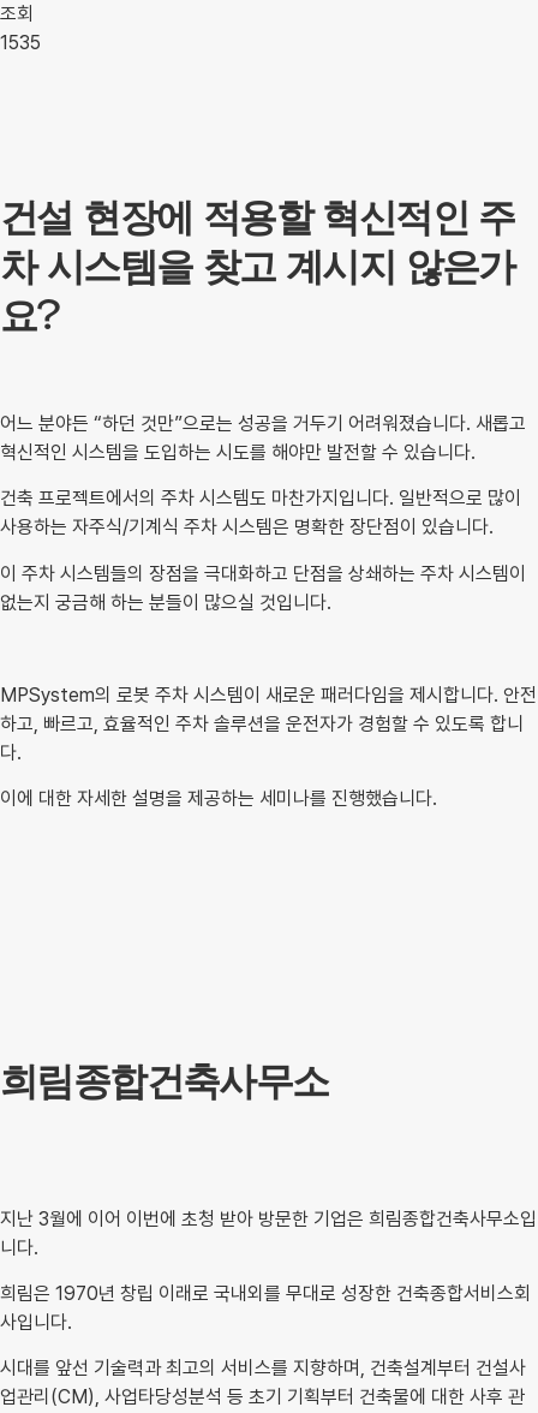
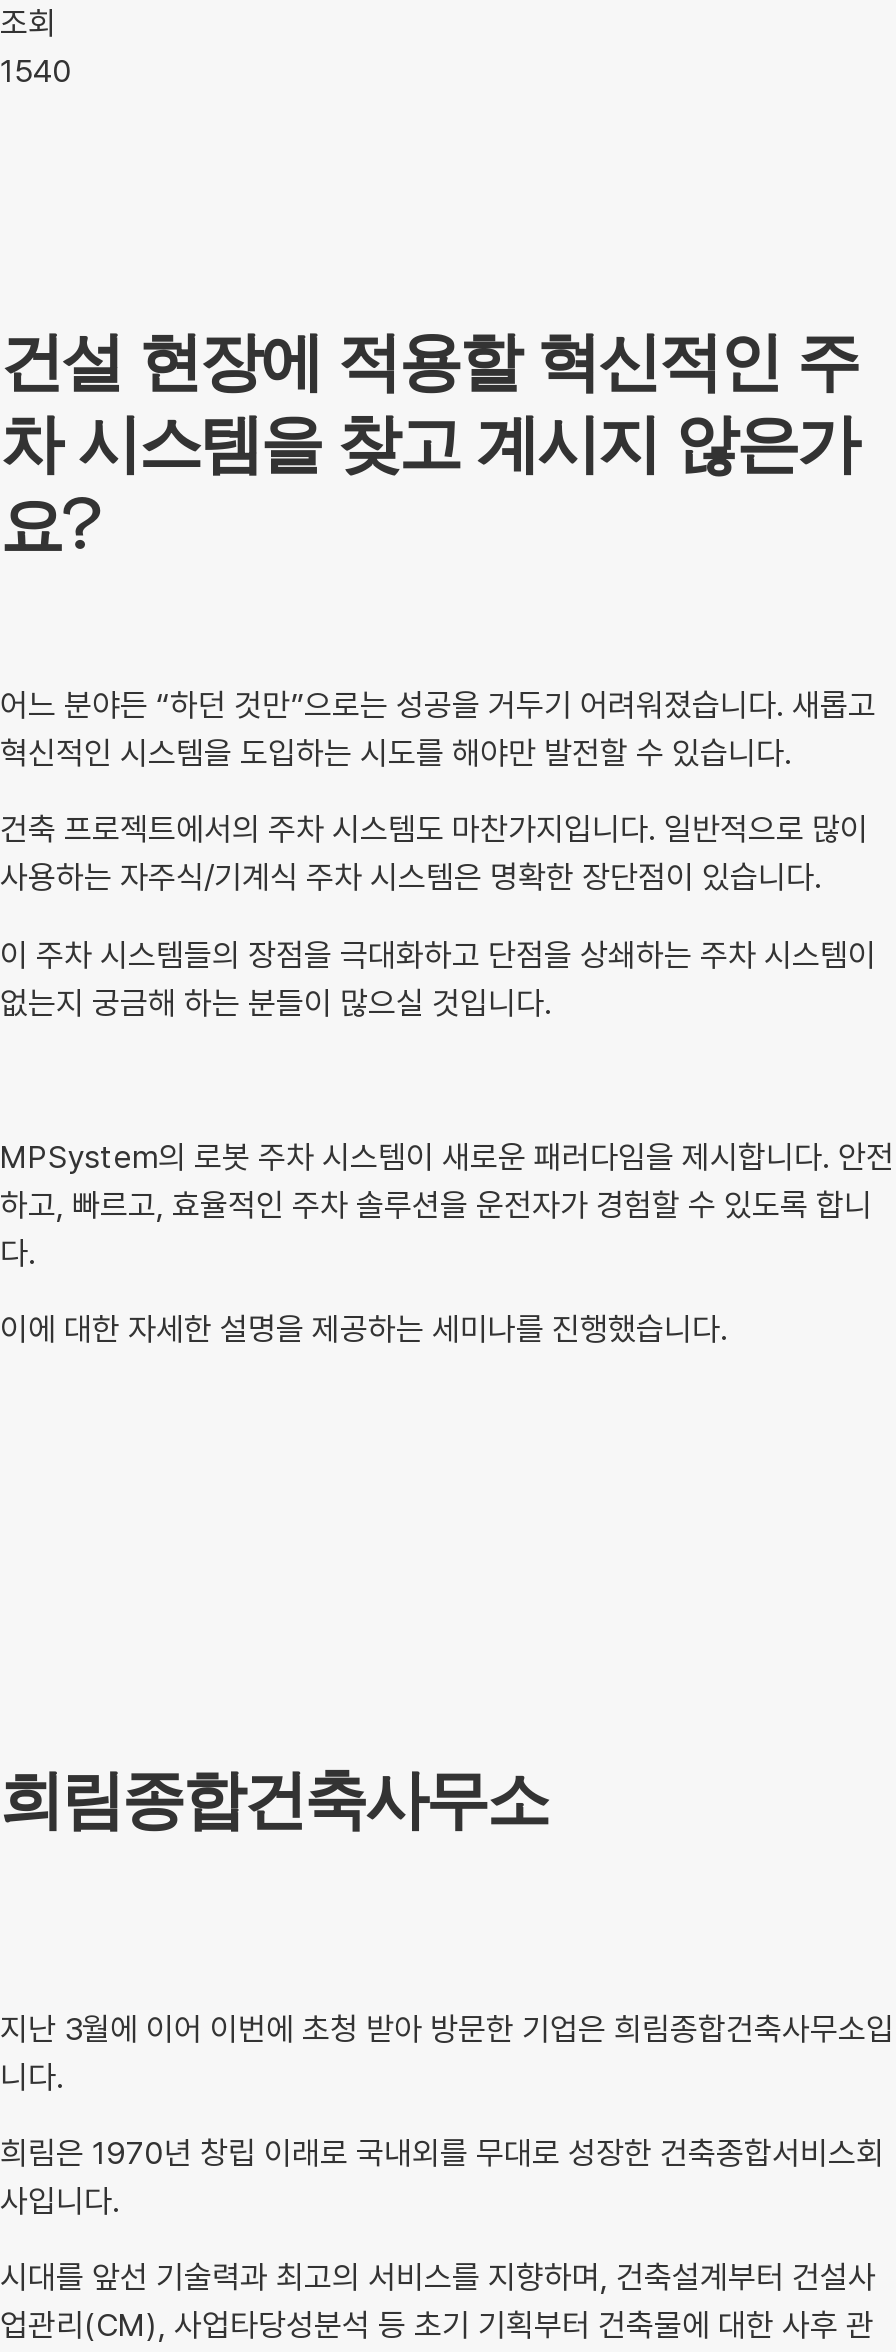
- 1535
+ 1540
